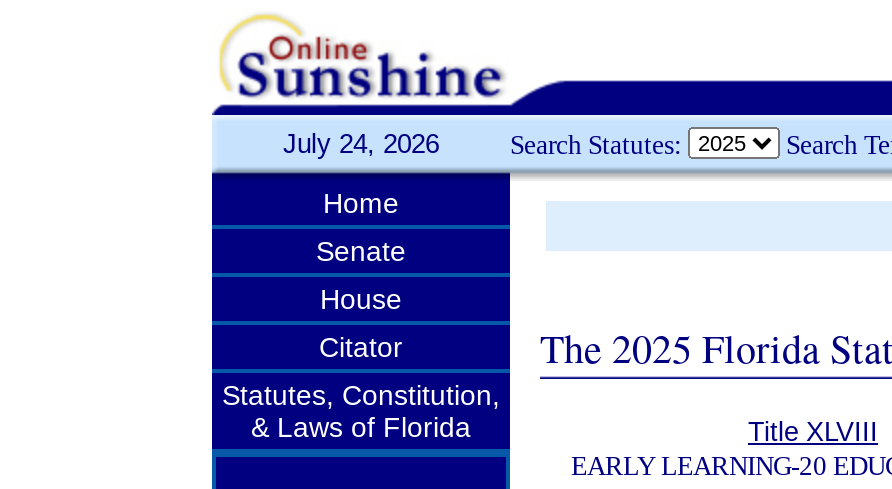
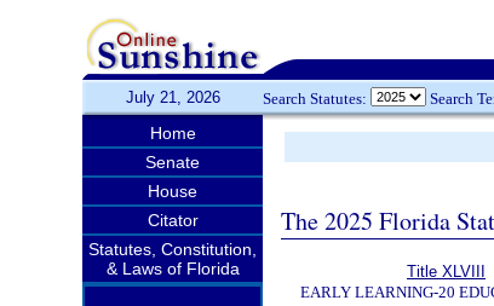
- July 24, 2026
+ July 21, 2026
